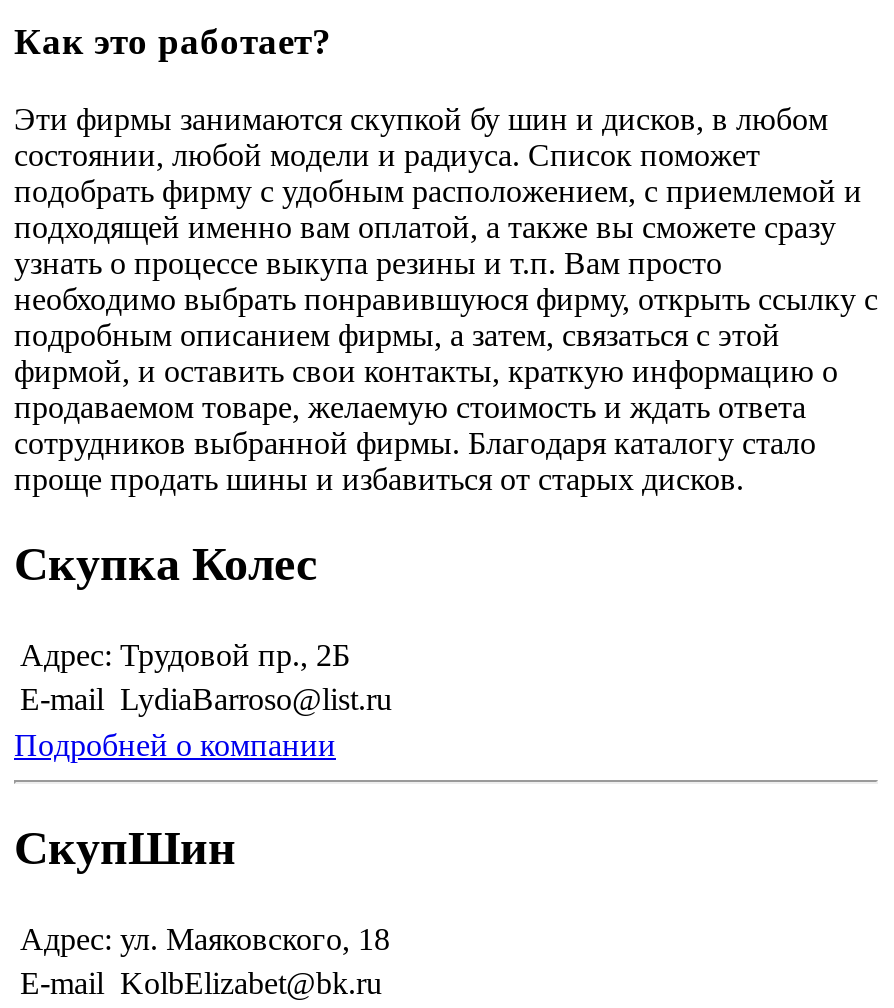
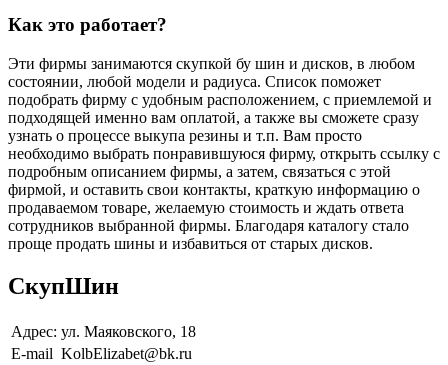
- Скупка Колес
- Адрес: Трудовой пр., 2Б
- E-mail LydiaBarroso@list.ru
- Подробней о компании
